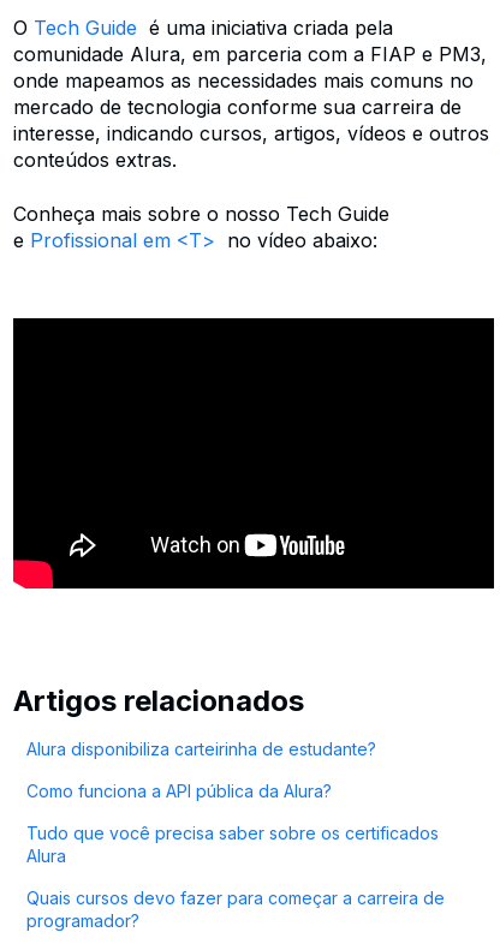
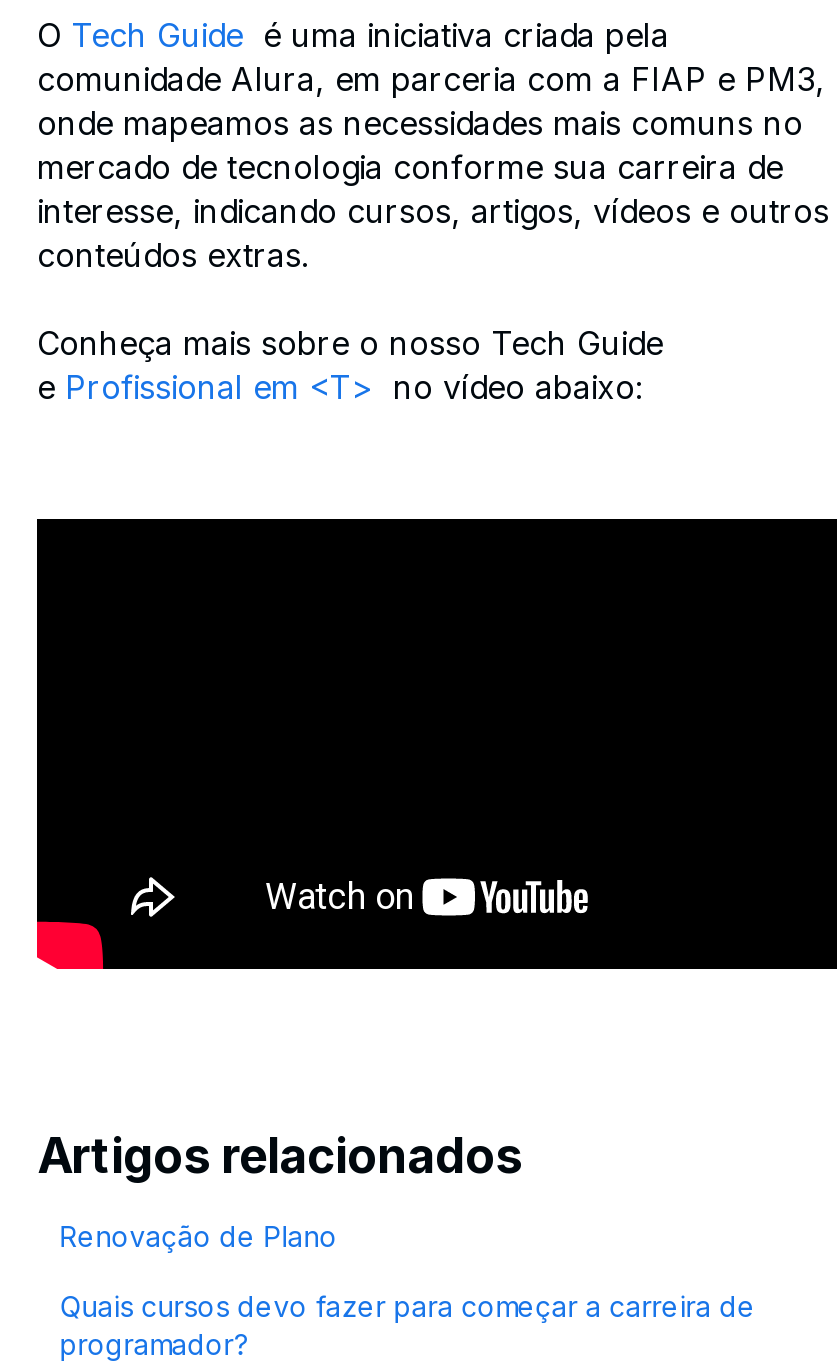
- Alura disponibiliza carteirinha de estudante?
- Como funciona a API pública da Alura?
- Tudo que você precisa saber sobre os certificados
- Alura
+ Renovação de Plano
